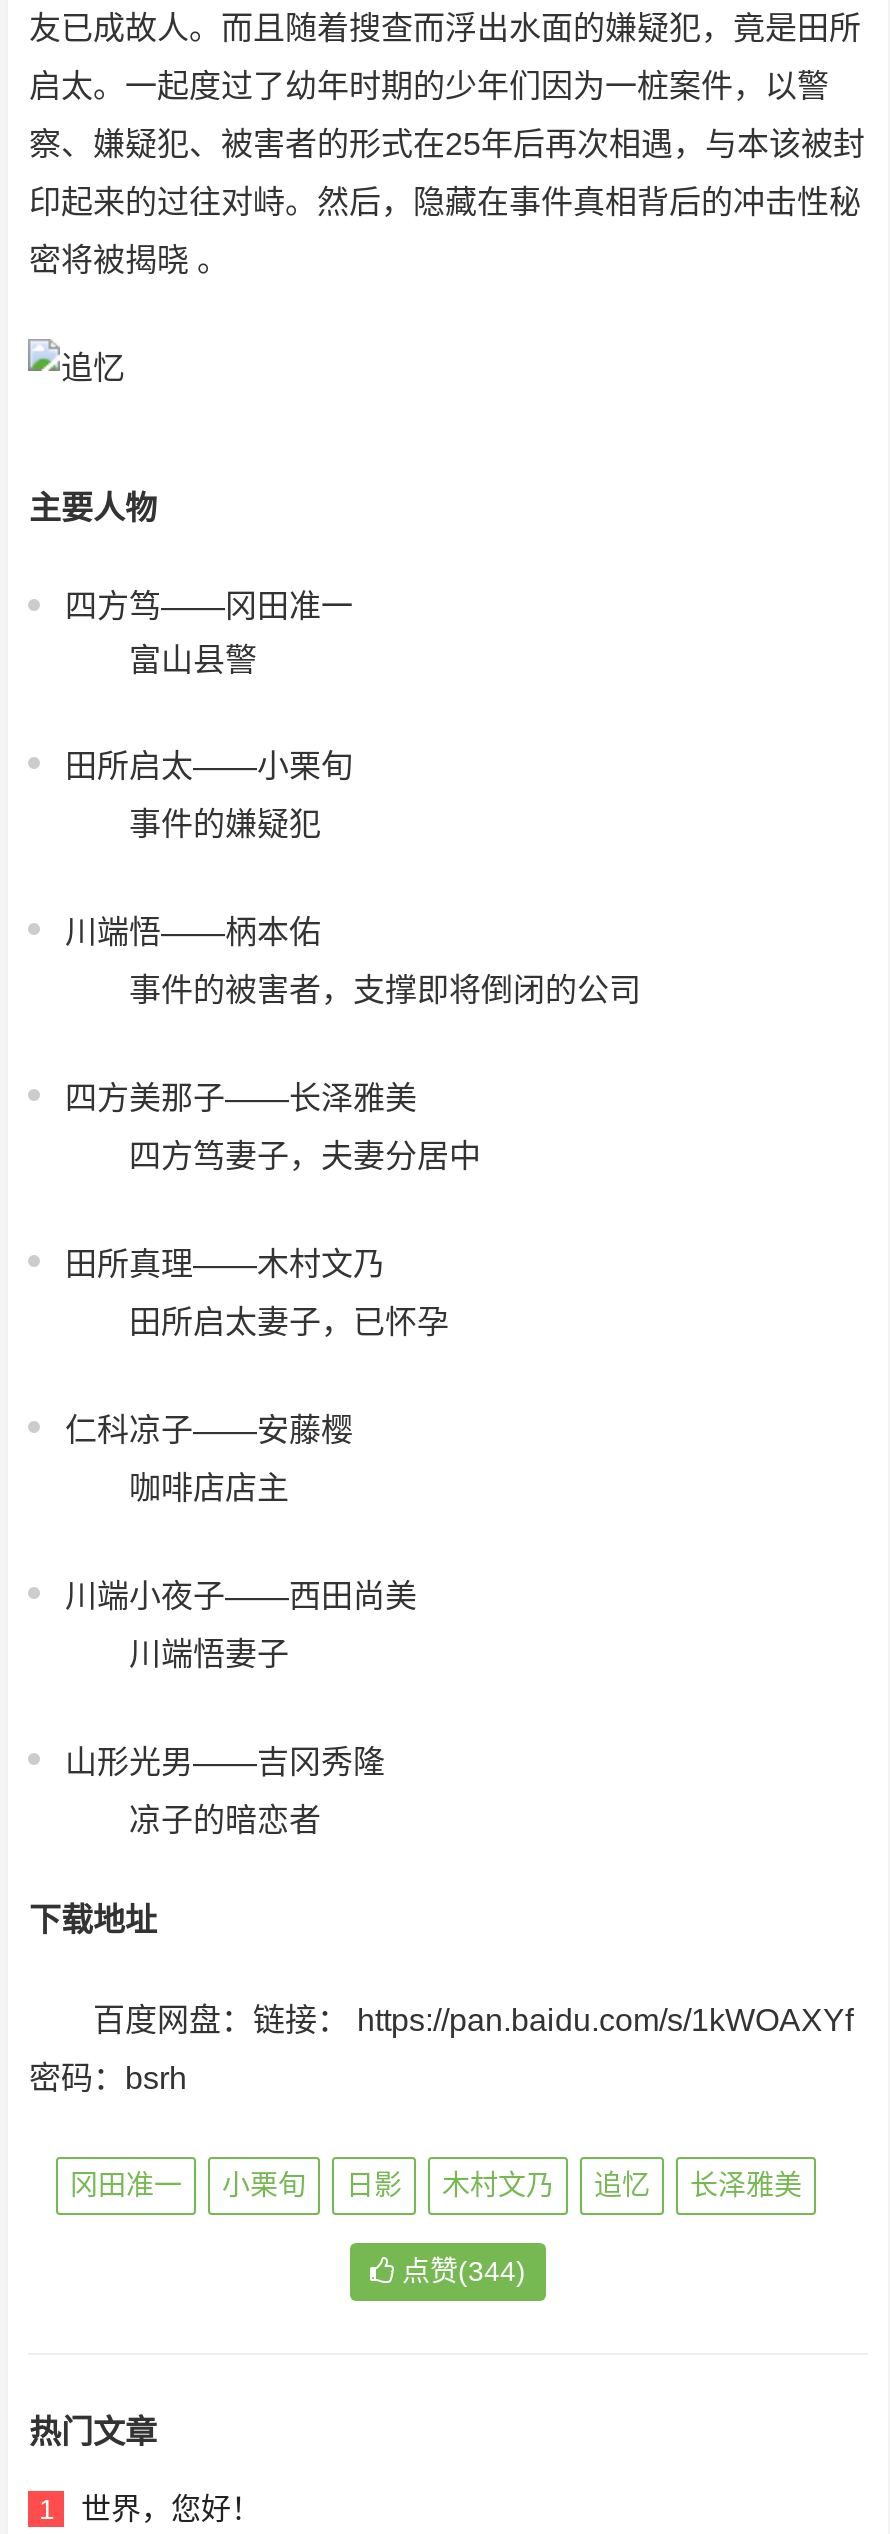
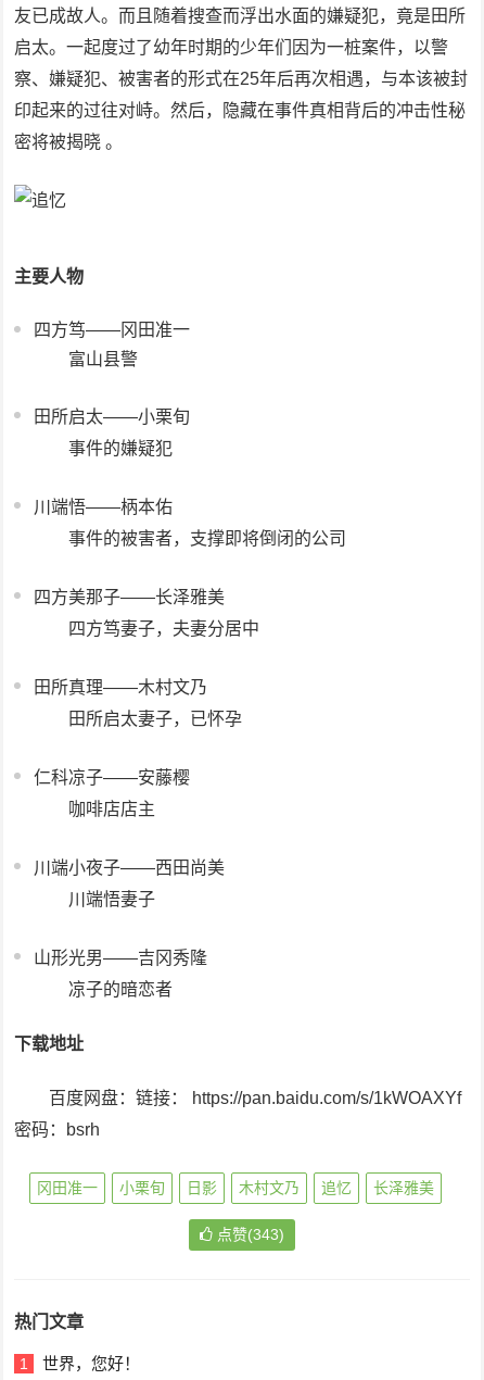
- 点赞(344)
+ 点赞(343)
